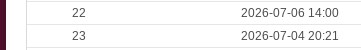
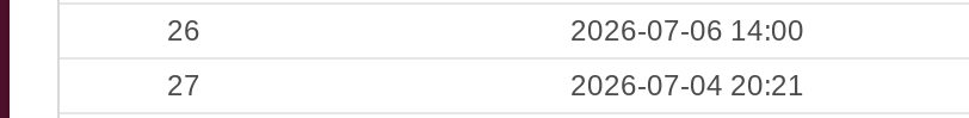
- 22
+ 26

- 23
+ 27
